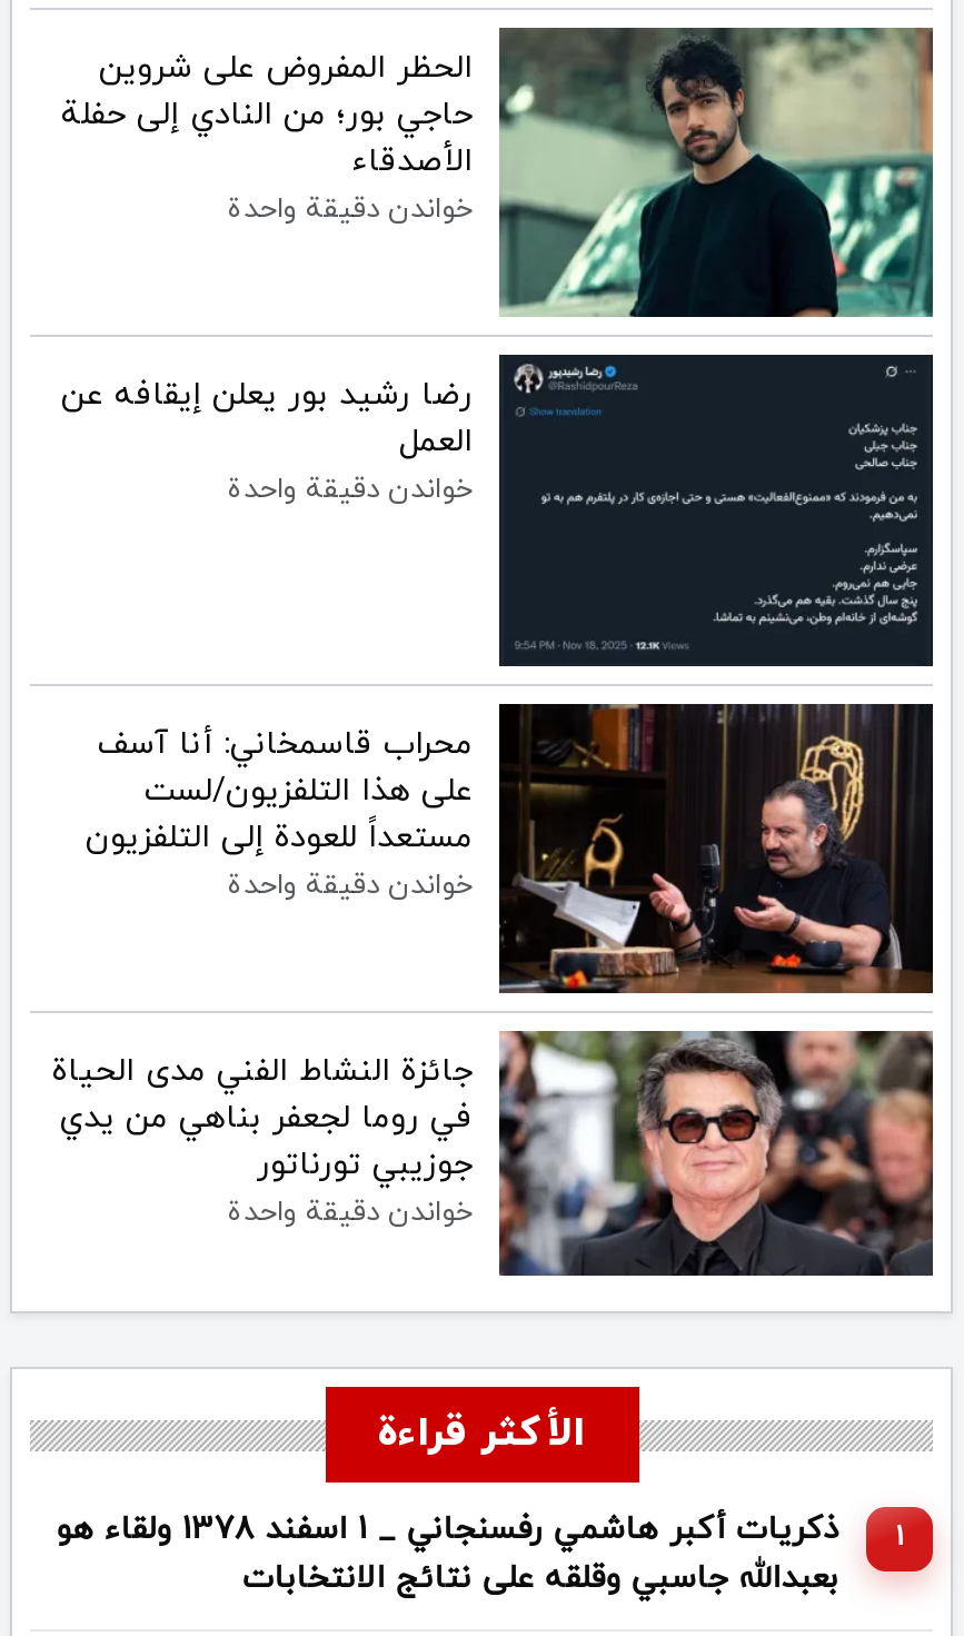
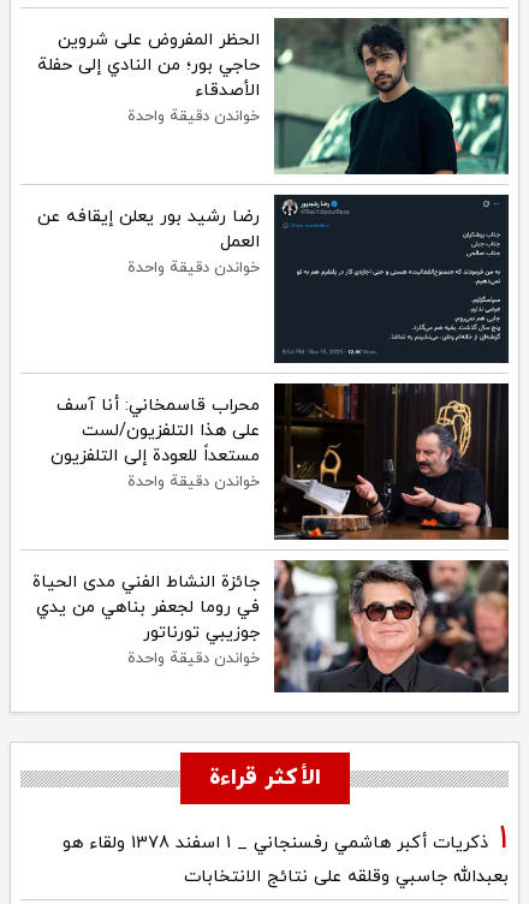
- 1
